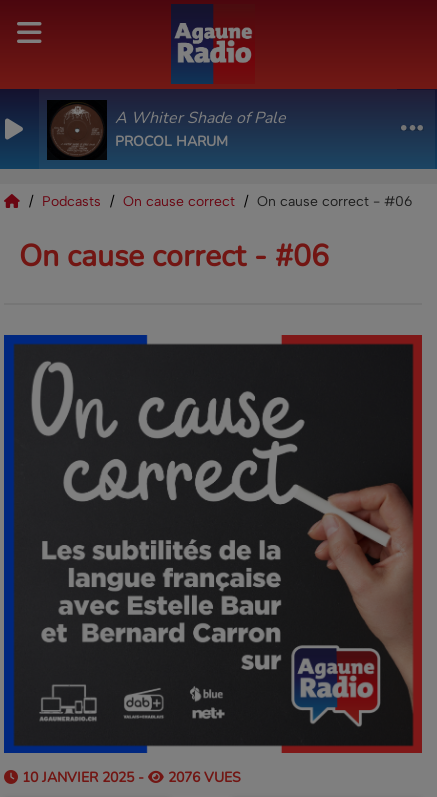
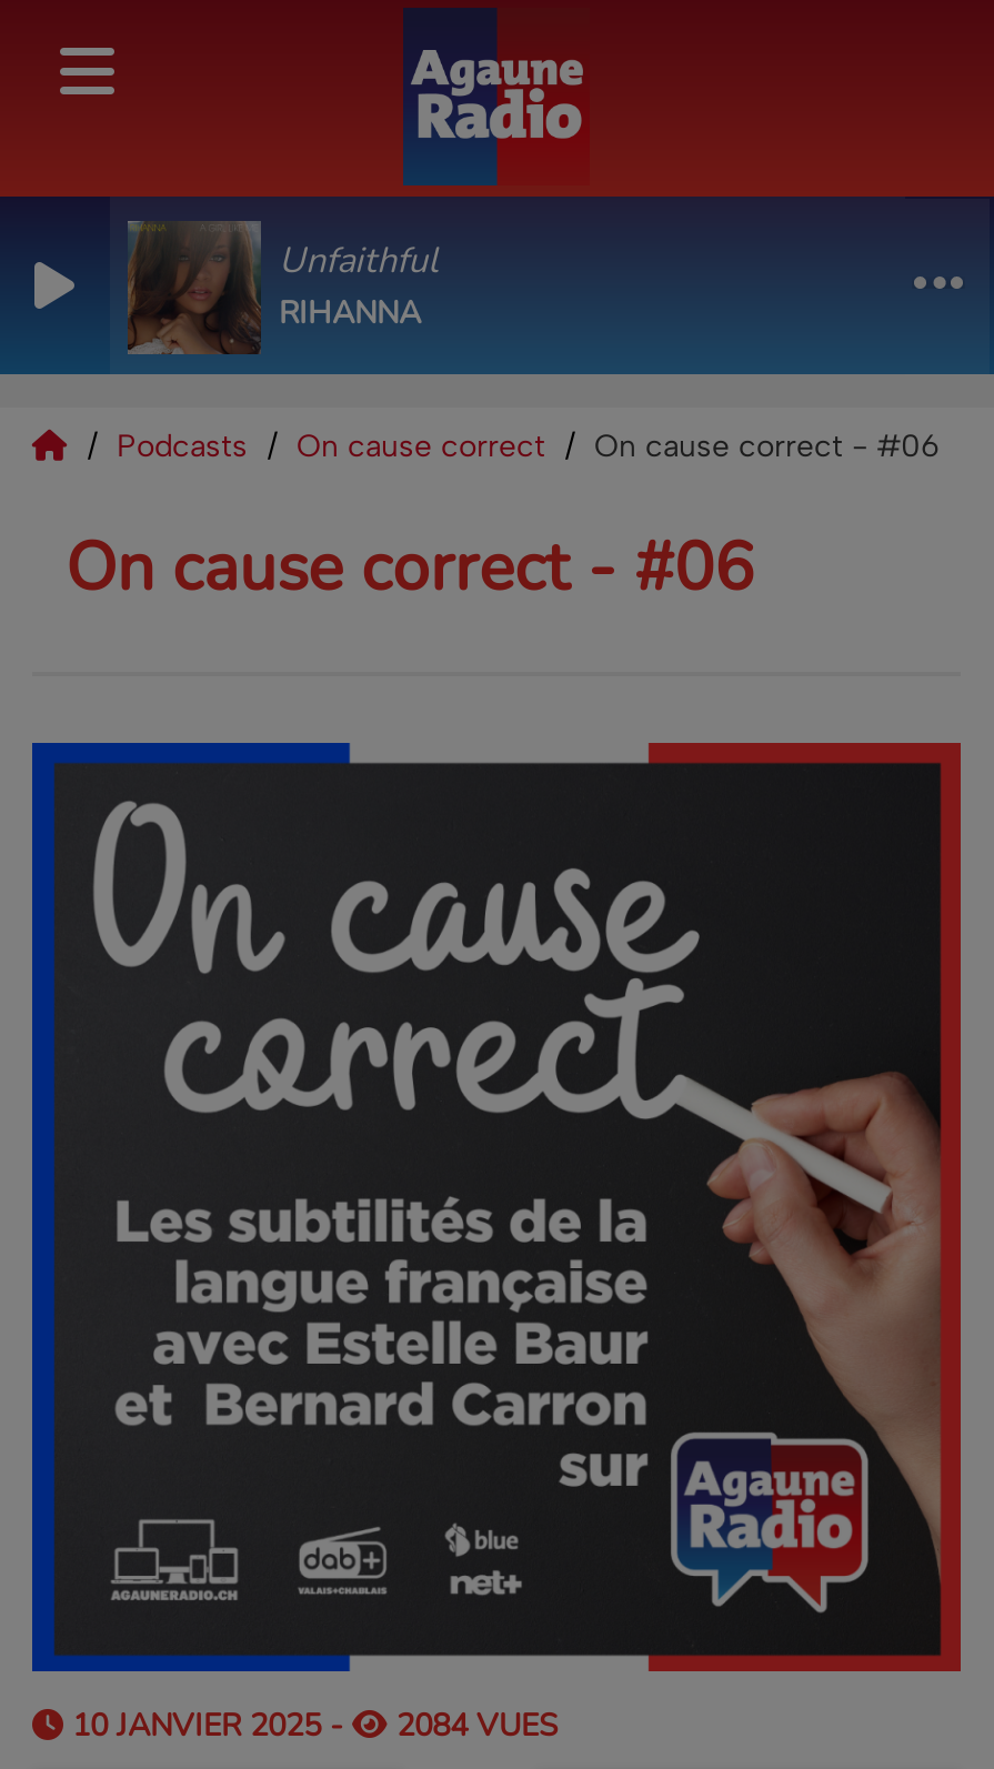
- [image]
- A Whiter Shade of Pale
- PROCOL HARUM
+ [image]
+ Unfaithful
+ RIHANNA

- 10 JANVIER 2025 - 2076 VUES
+ 10 JANVIER 2025 - 2084 VUES
